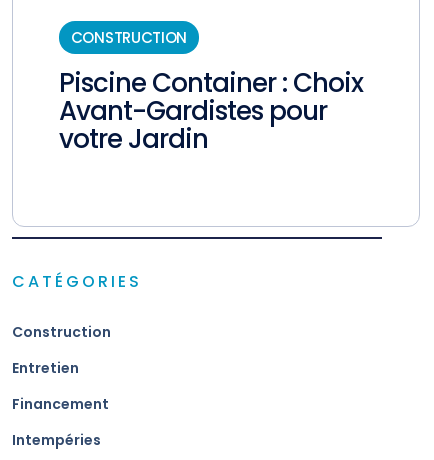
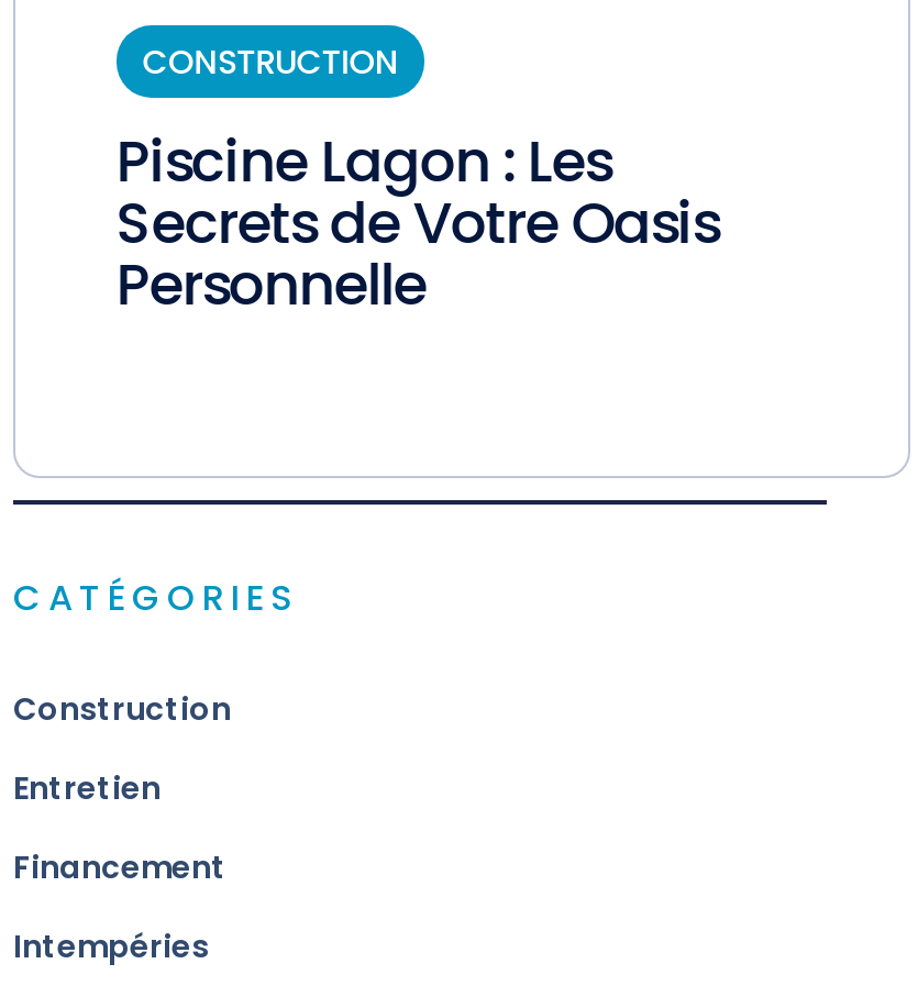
- Piscine Container : Choix
- Avant-Gardistes pour
- votre Jardin
+ Piscine Lagon : Les
+ Secrets de Votre Oasis
+ Personnelle
